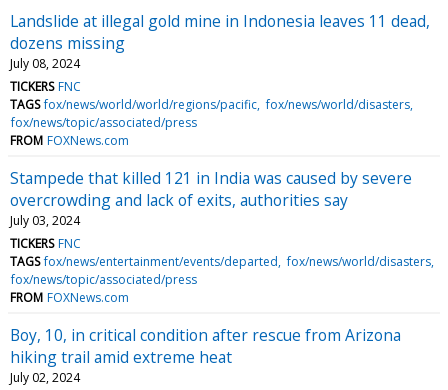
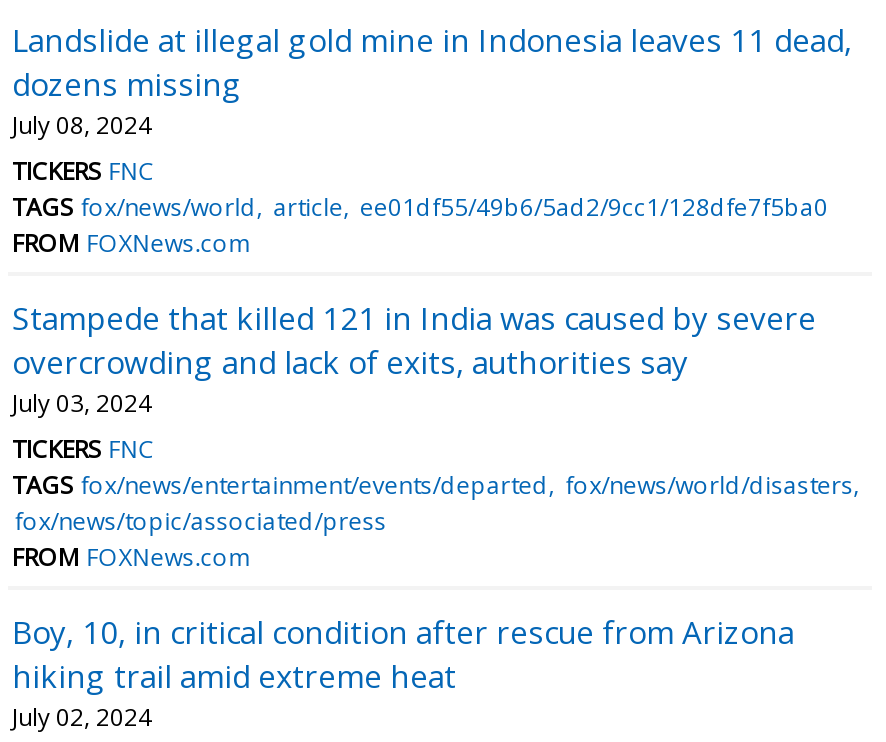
- TAGS fox/news/world/world/regions/pacific fox/news/world/disasters
- fox/news/topic/associated/press
+ TAGS fox/news/world article ee01df55/49b6/5ad2/9cc1/128dfe7f5ba0
